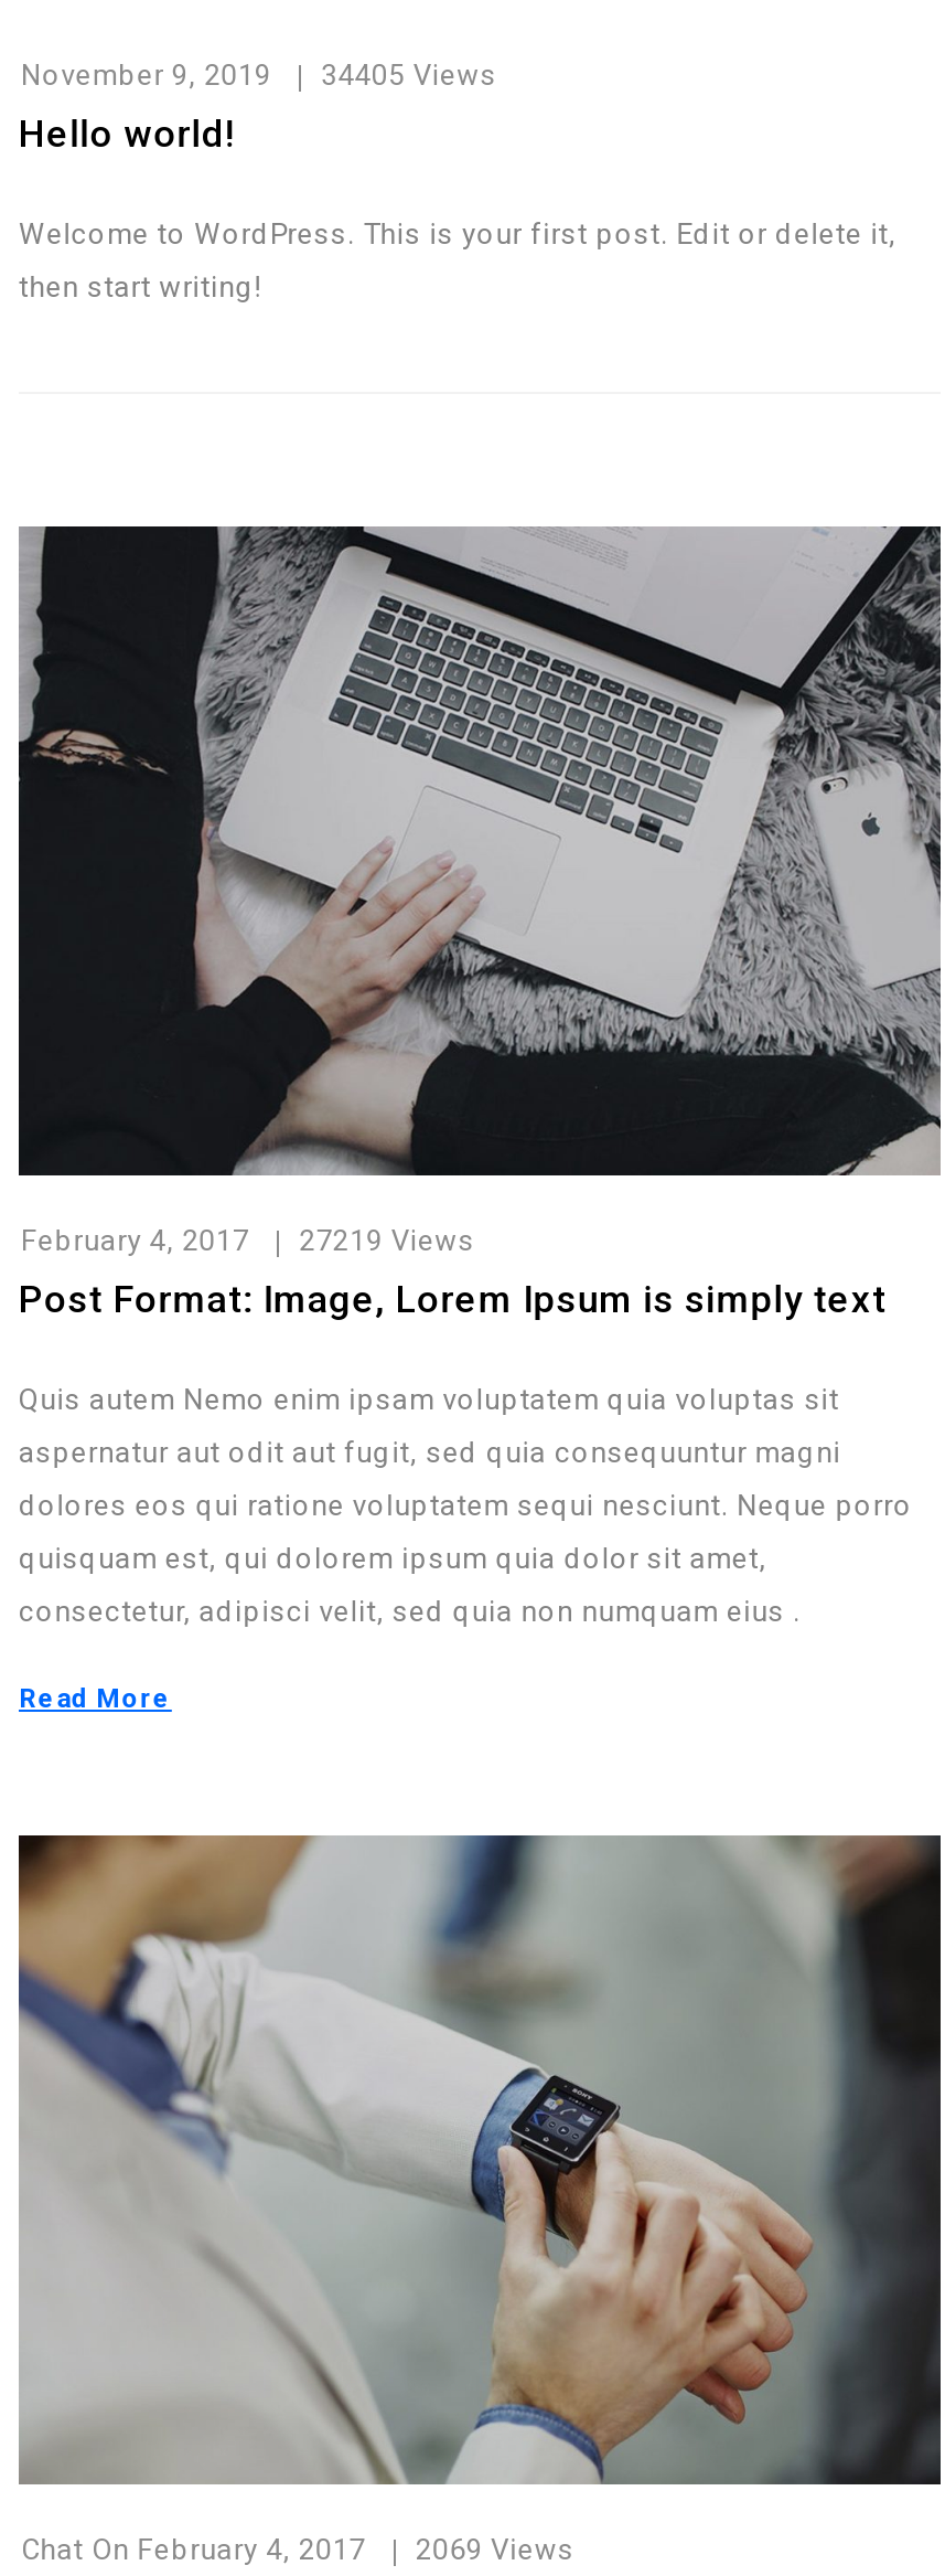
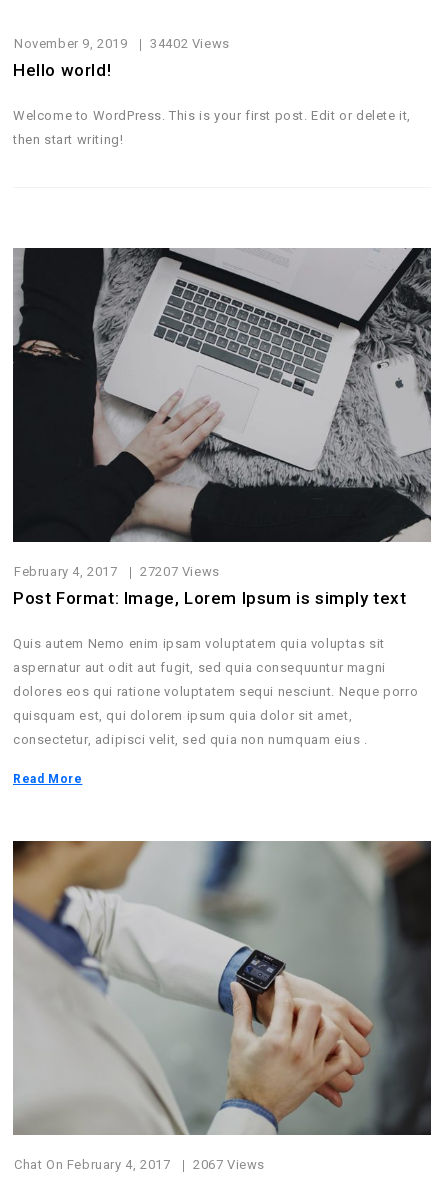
- November 9, 2019 34405 Views
+ November 9, 2019 34402 Views

- February 4, 2017 27219 Views
+ February 4, 2017 27207 Views

- Chat On February 4, 2017 2069 Views
+ Chat On February 4, 2017 2067 Views
